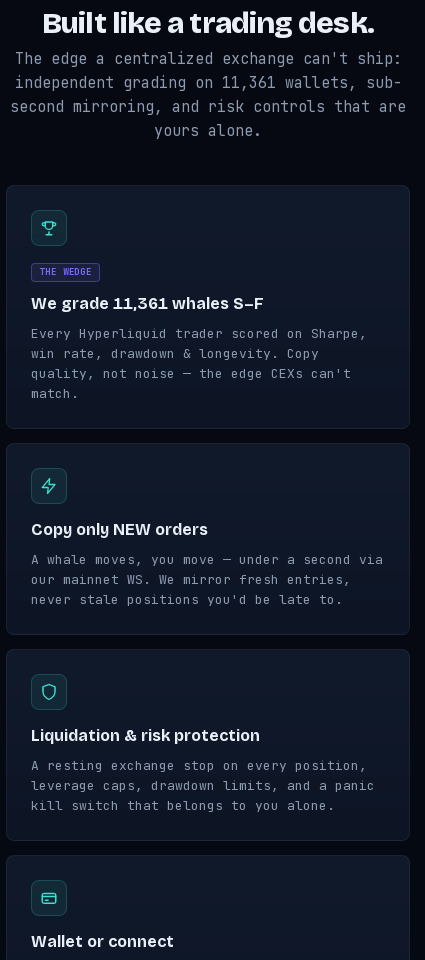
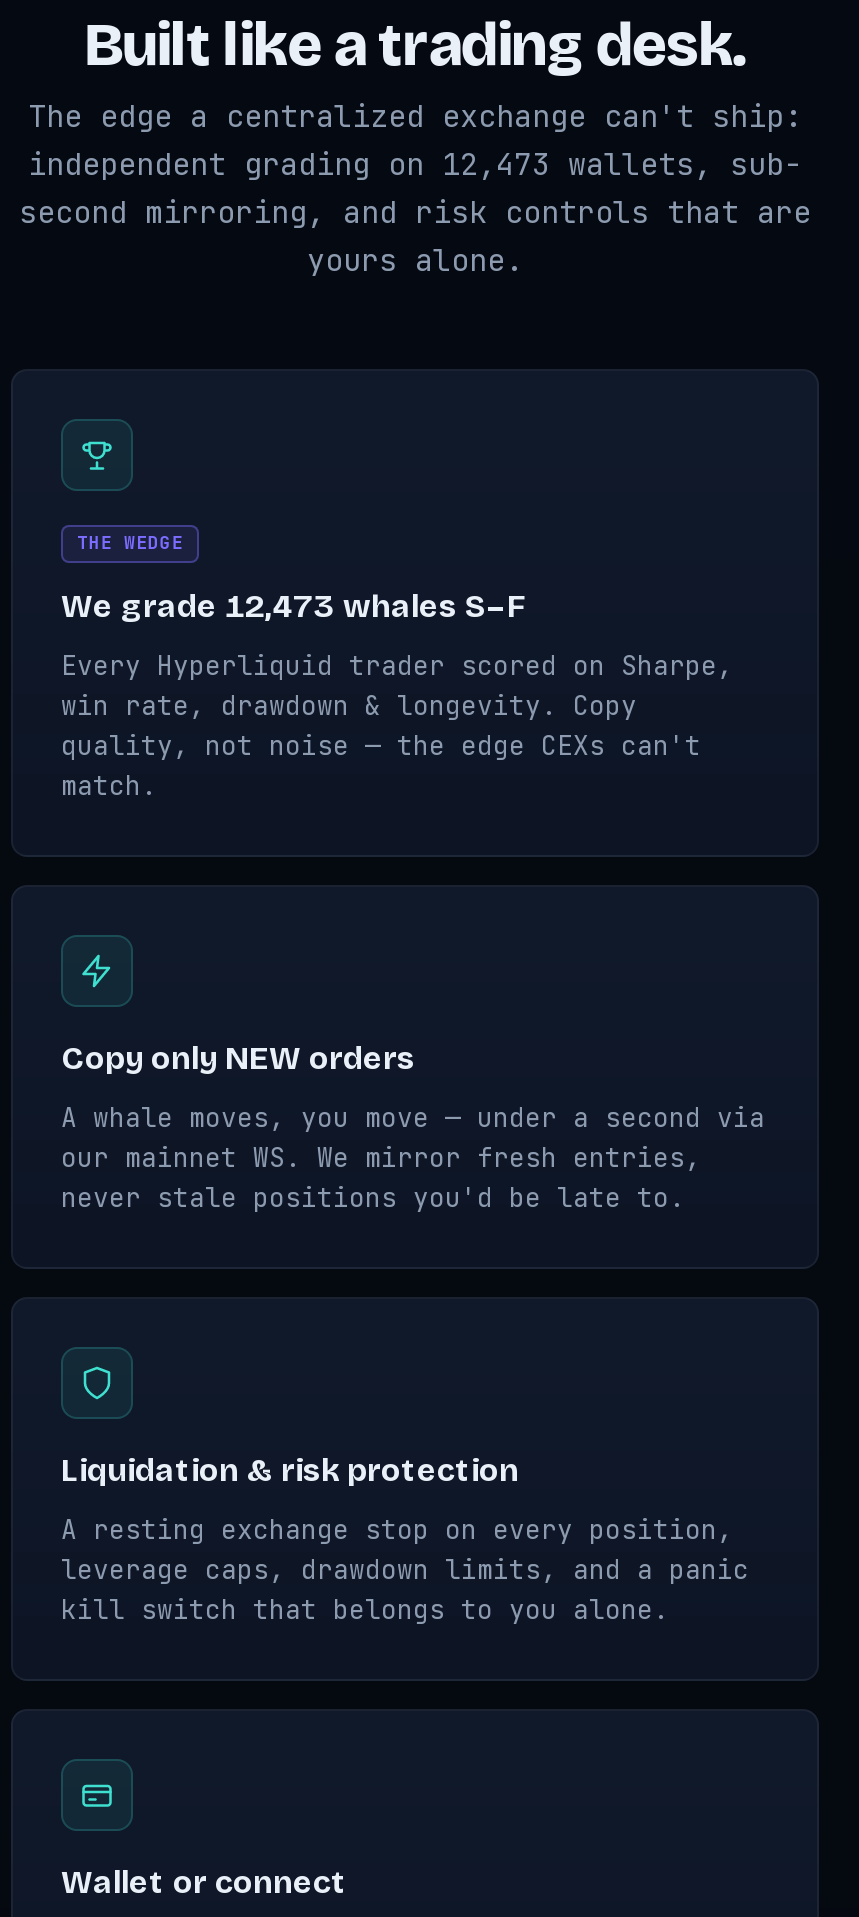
- independent grading on 11,361 wallets, sub-
+ independent grading on 12,473 wallets, sub-

- We grade 11,361 whales S–F
+ We grade 12,473 whales S–F
